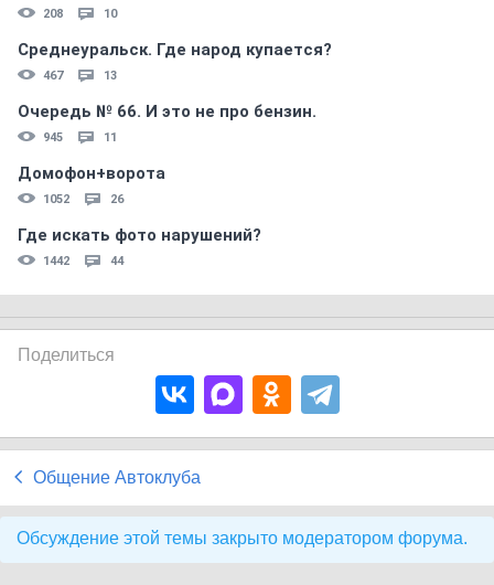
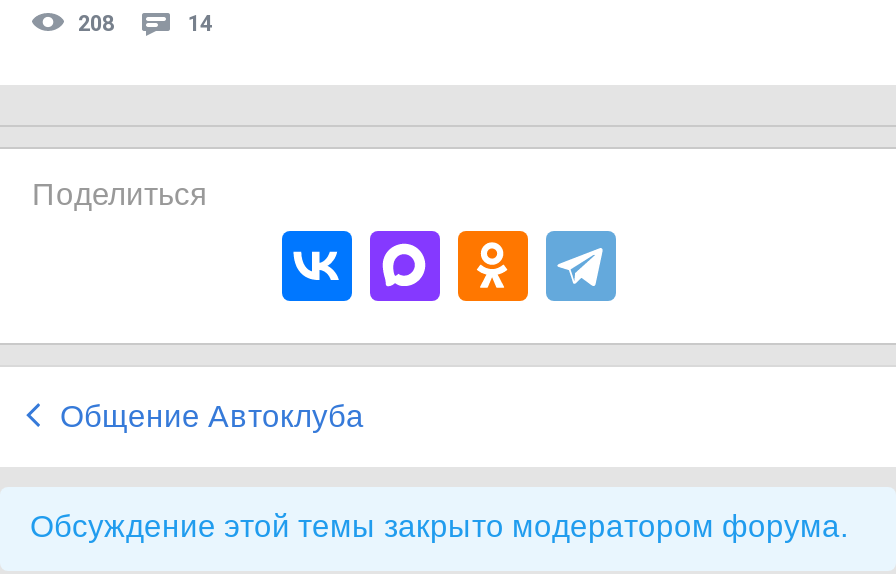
- 10
- Среднеуральск. Где народ купается?
- 467
- 13
- Очередь № 66. И это не про бензин.
- 945
- 11
- Домофон+ворота
- 1052
- 26
- Где искать фото нарушений?
- 1442
- 44
+ 14
